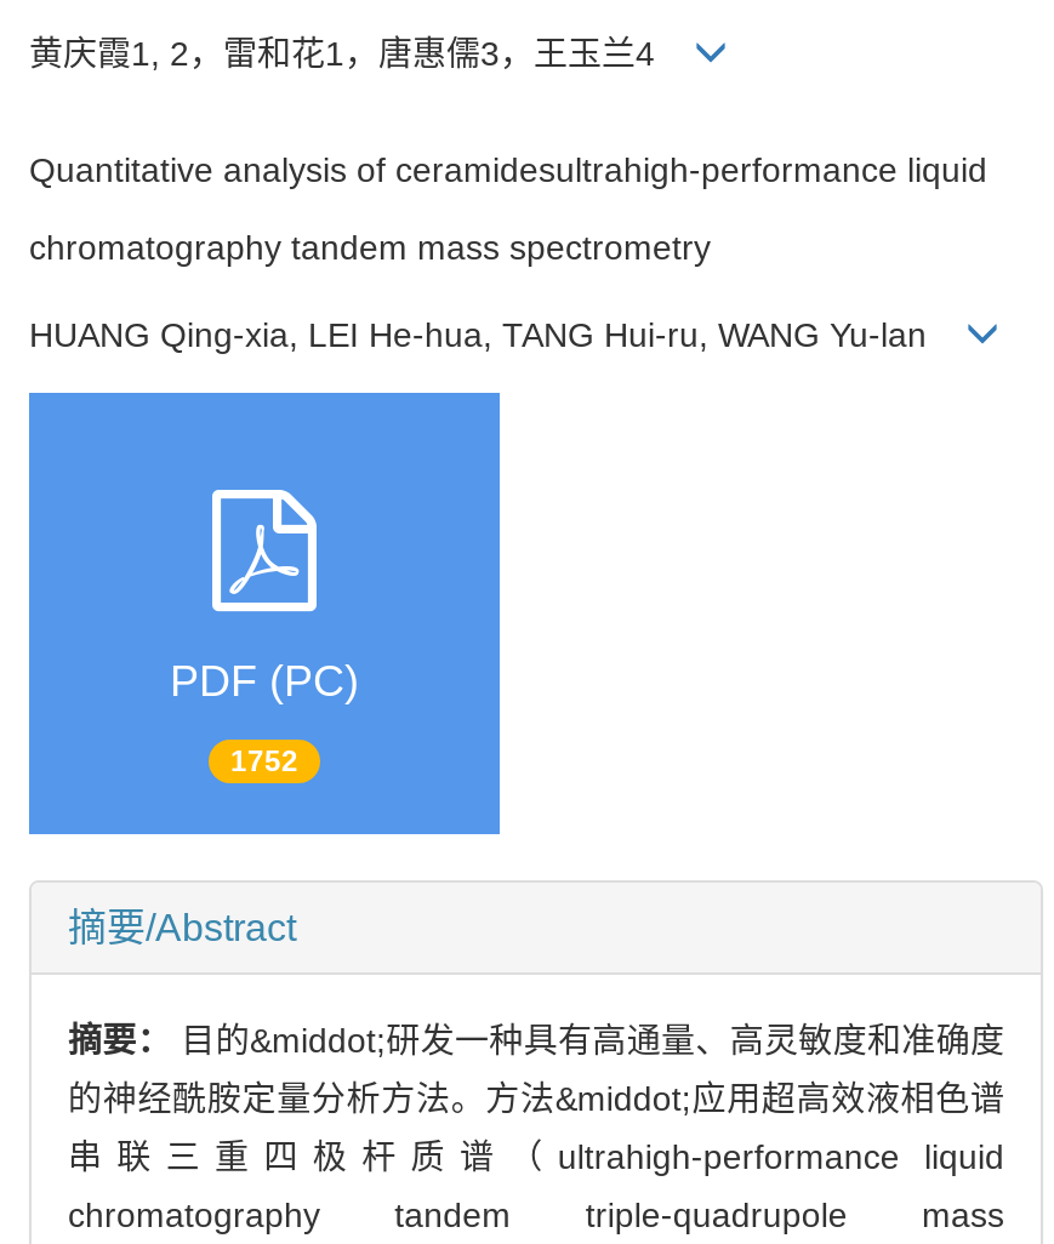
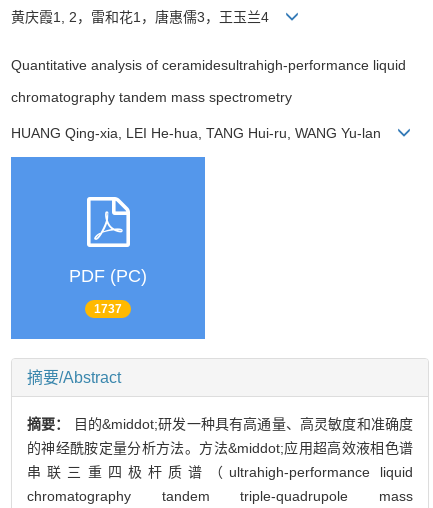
- 1752
+ 1737
